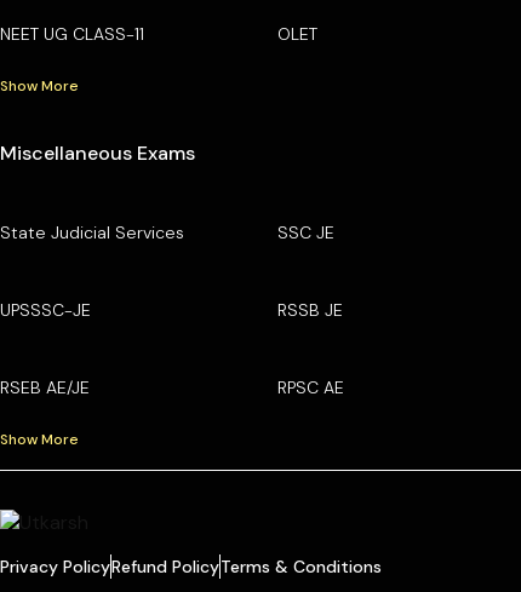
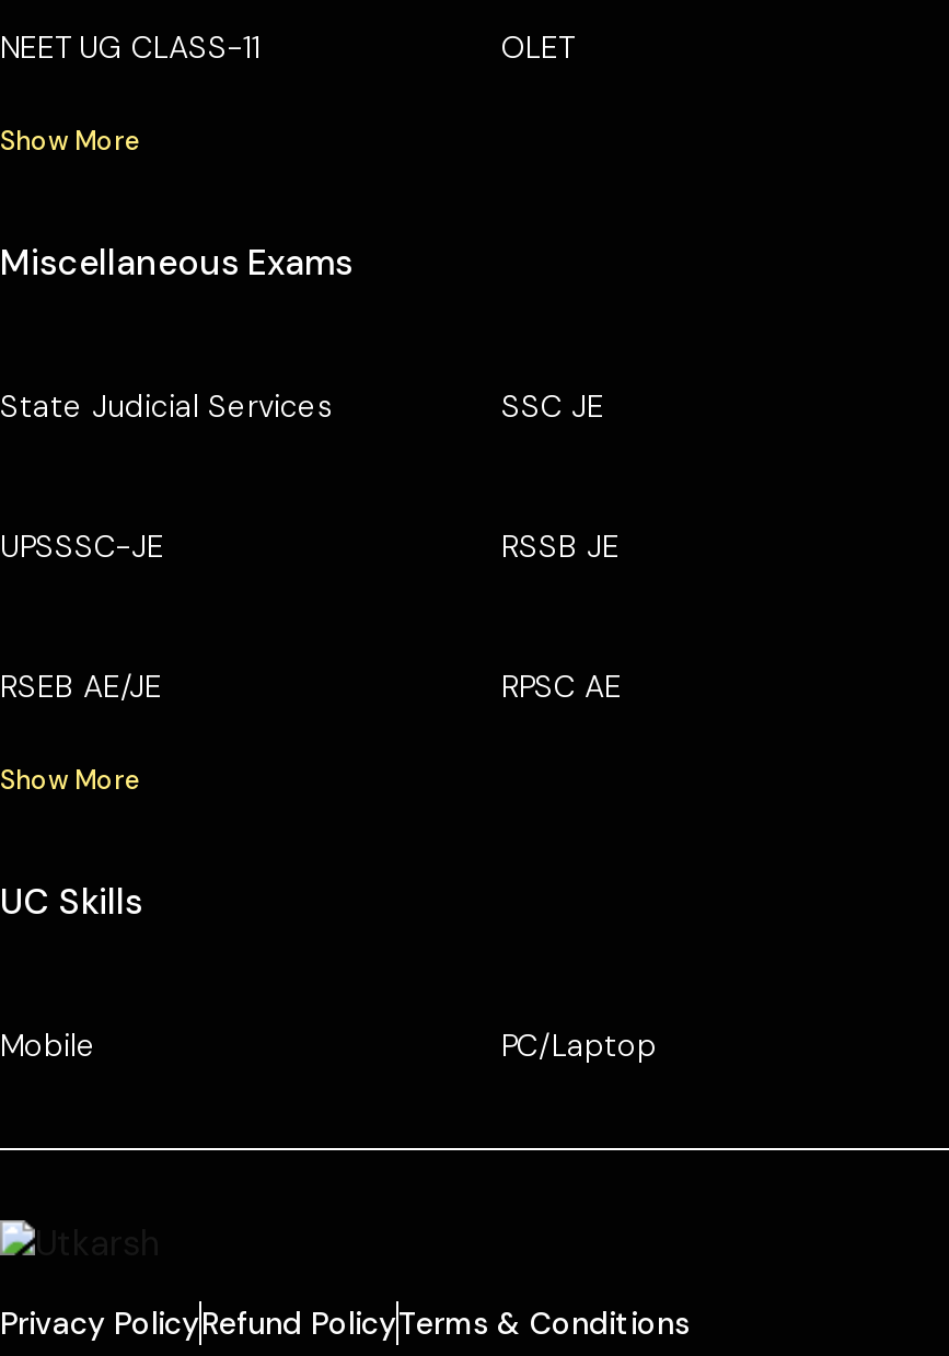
+ UC Skills
+ Mobile
+ PC/Laptop
